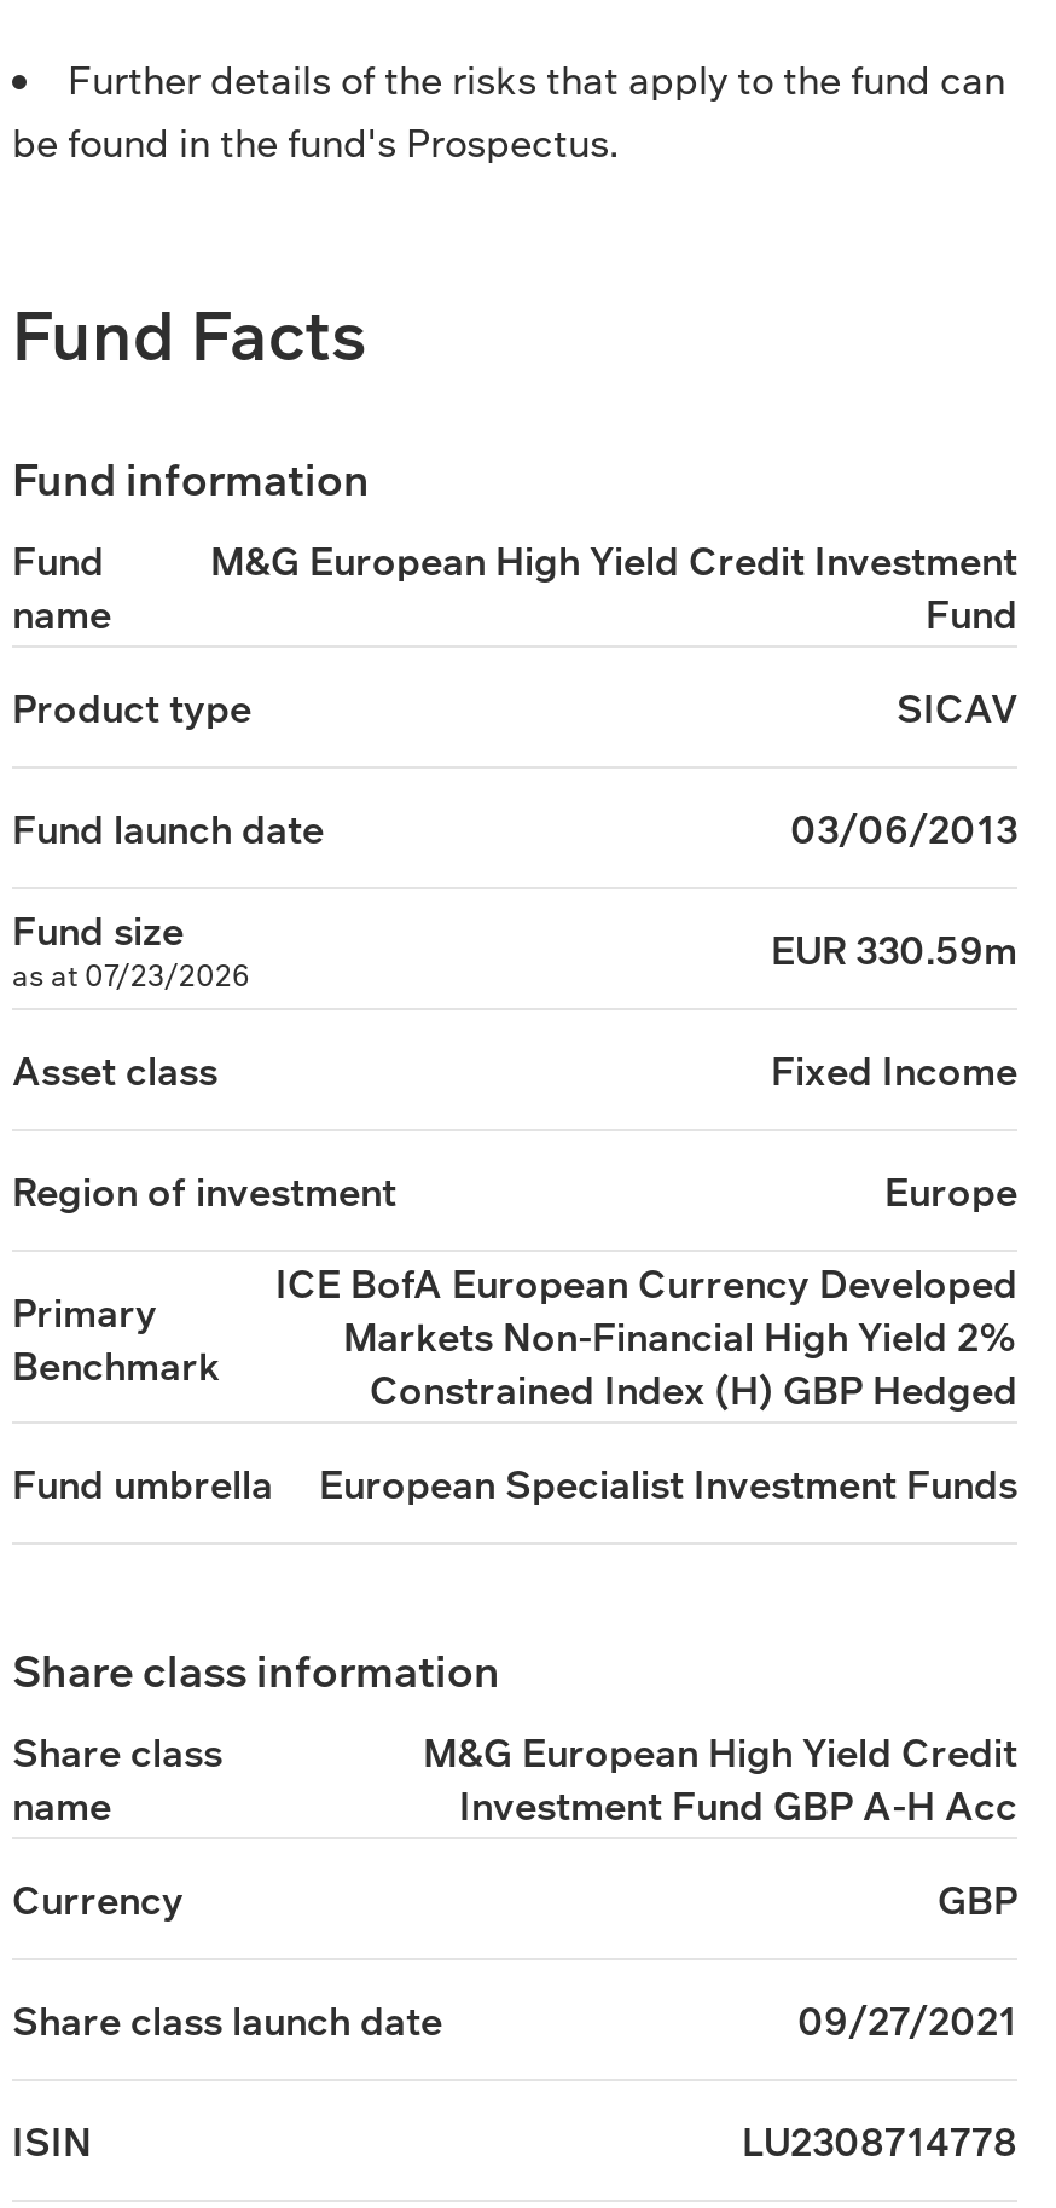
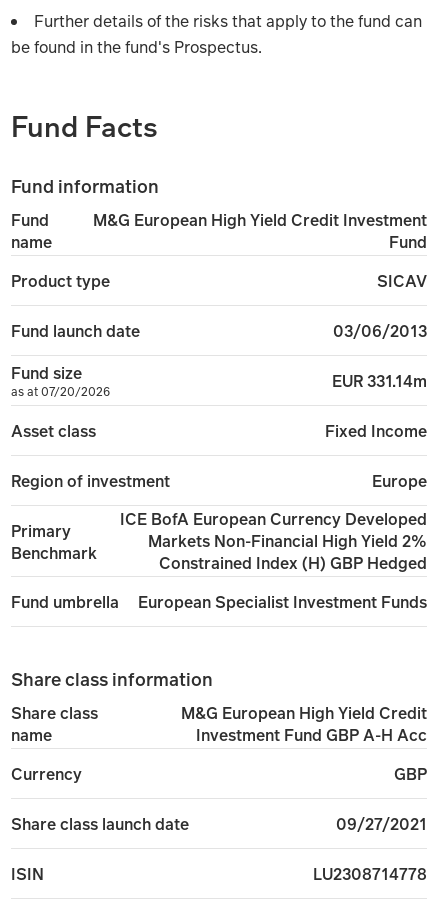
- EUR 330.59m
+ EUR 331.14m

- as at 07/23/2026
+ as at 07/20/2026
